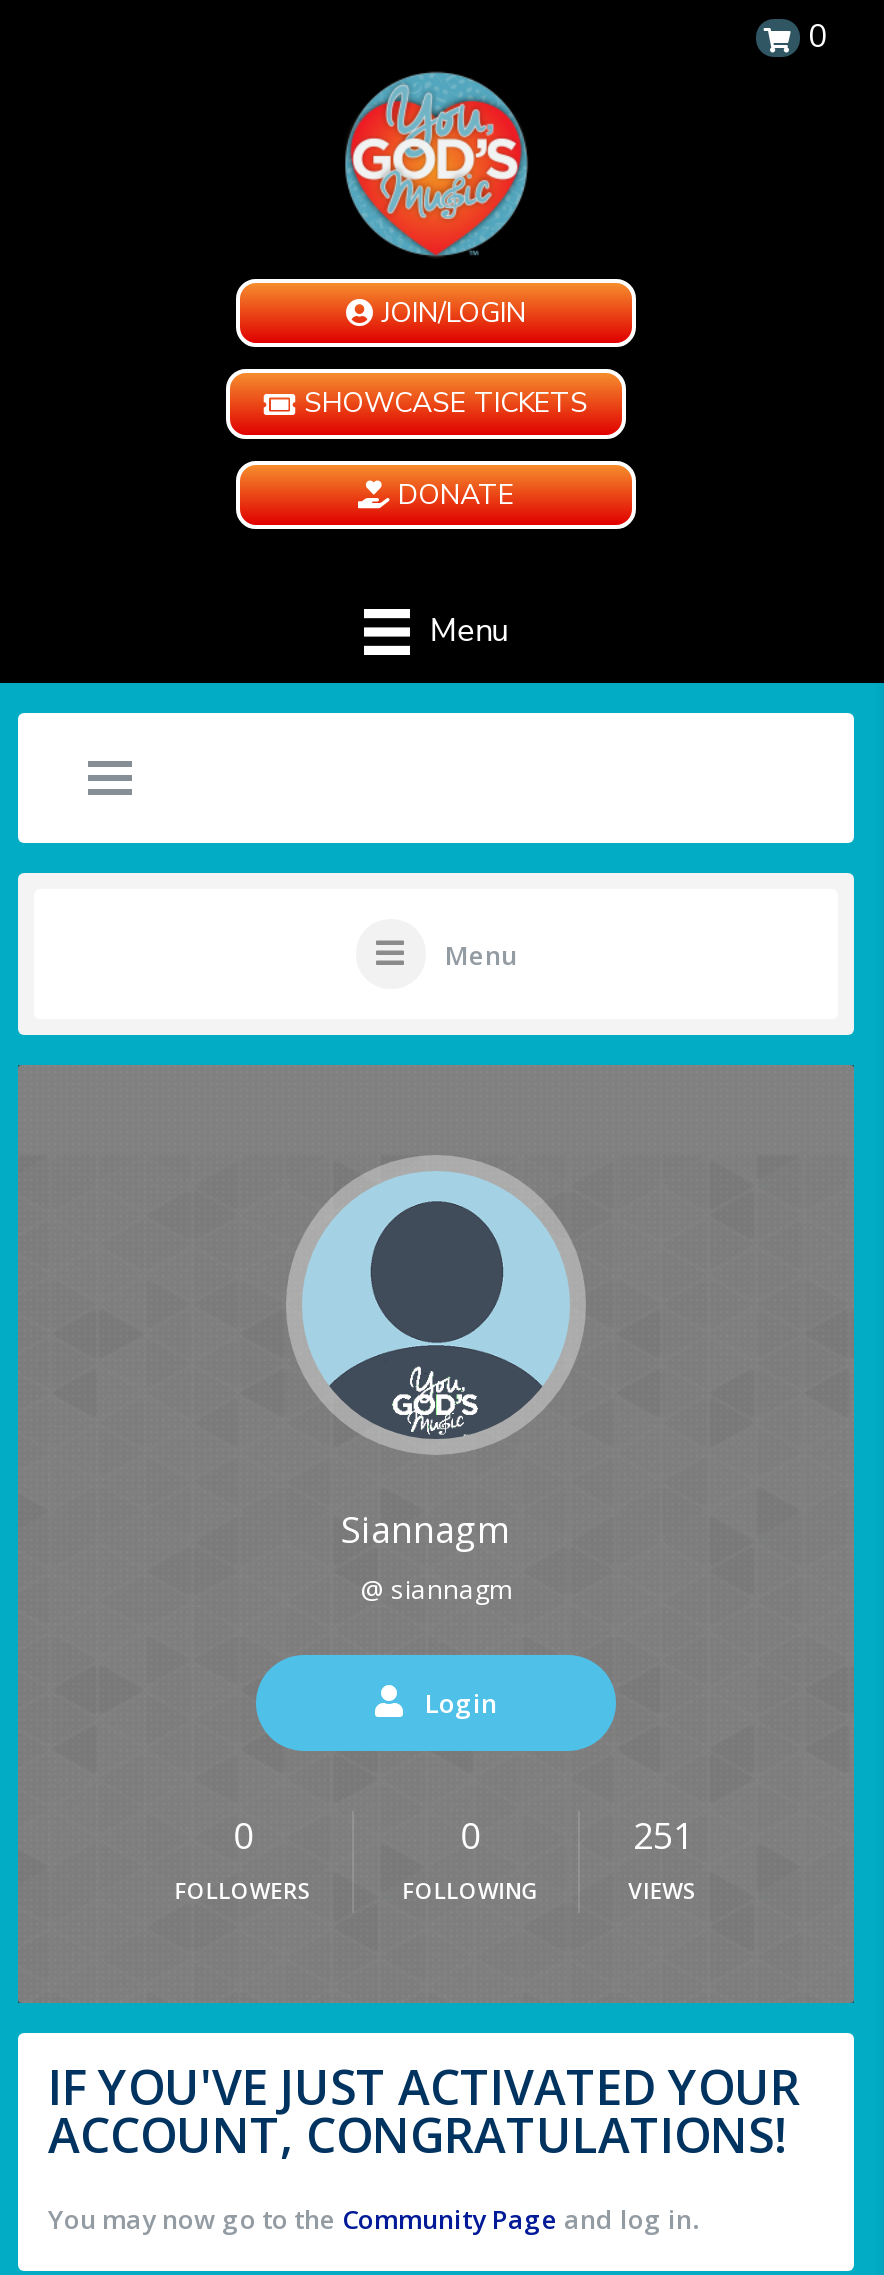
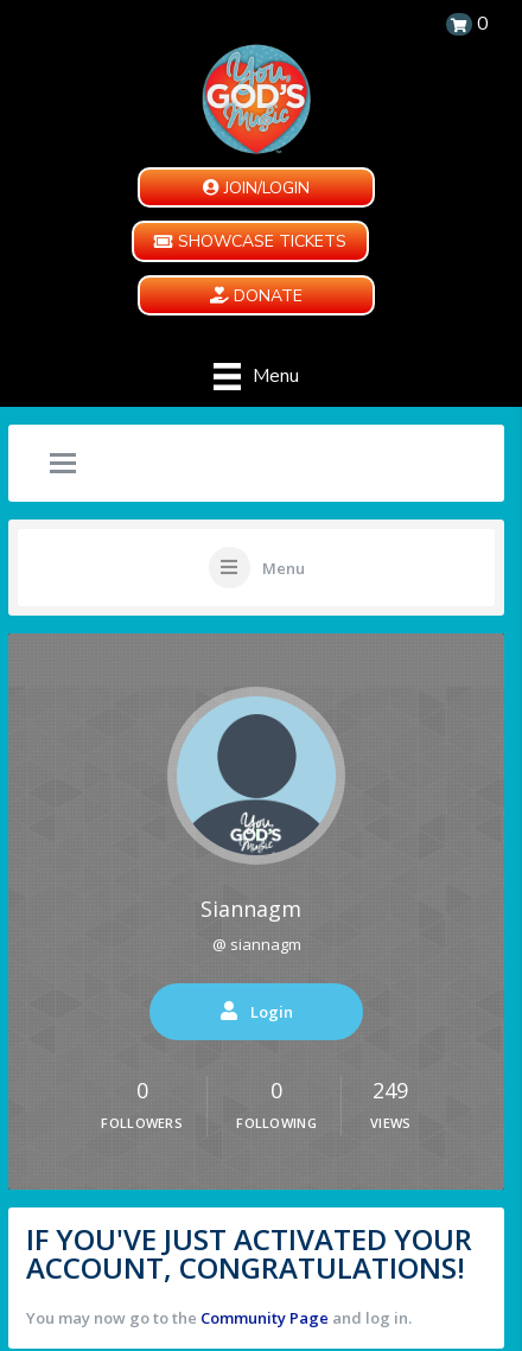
- 251
+ 249
